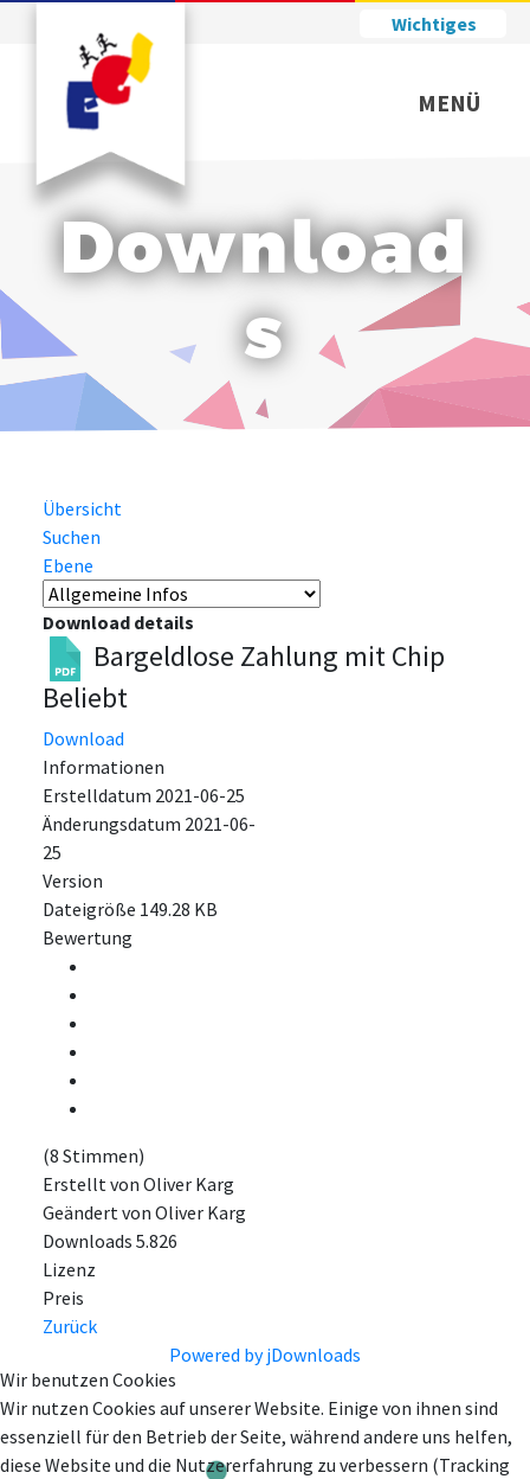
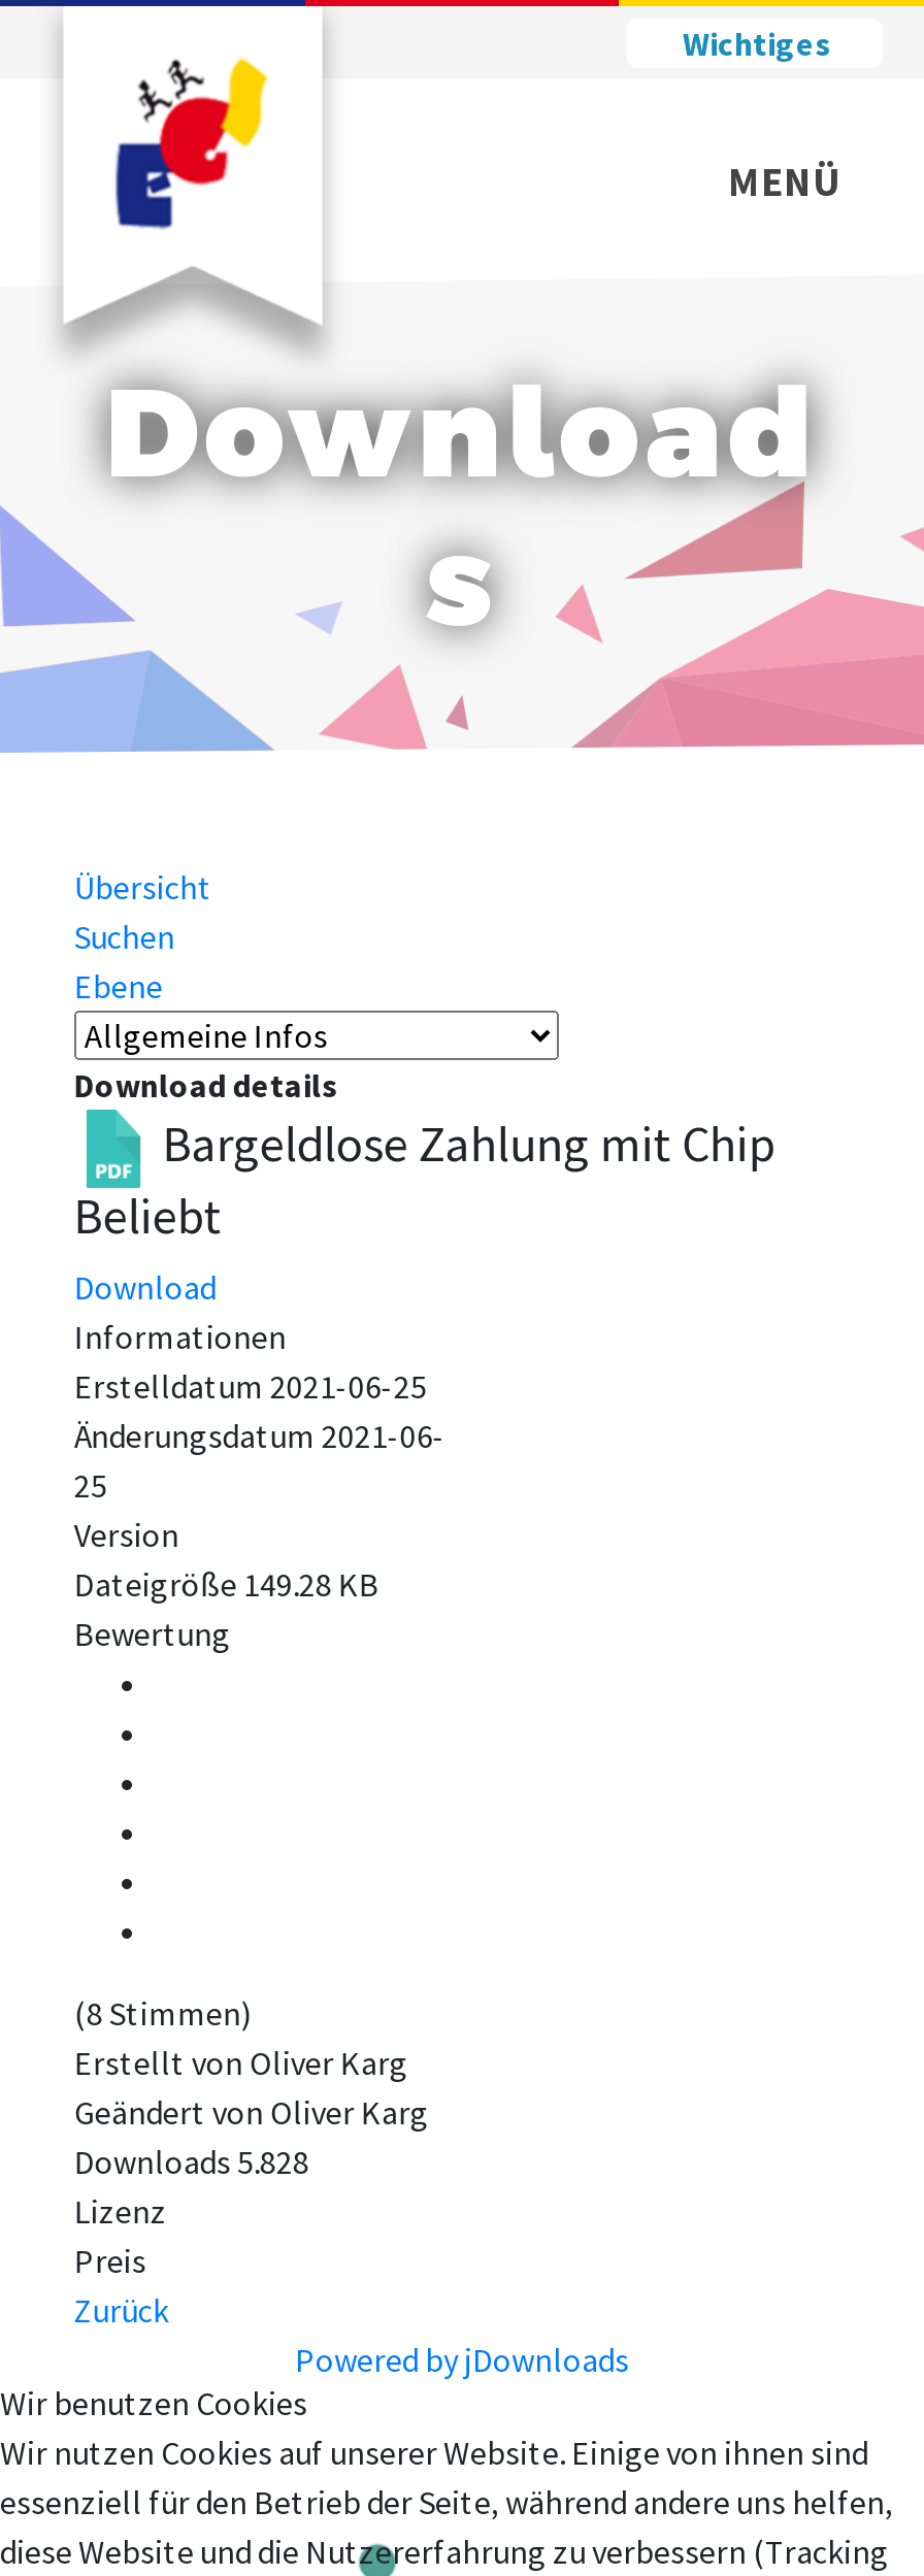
- Downloads 5.826
+ Downloads 5.828
